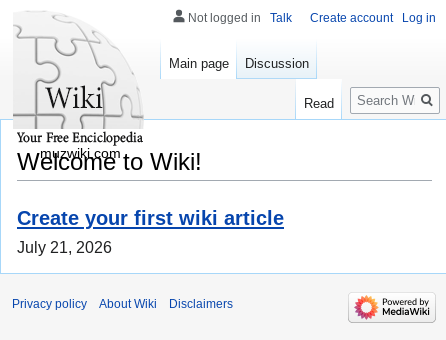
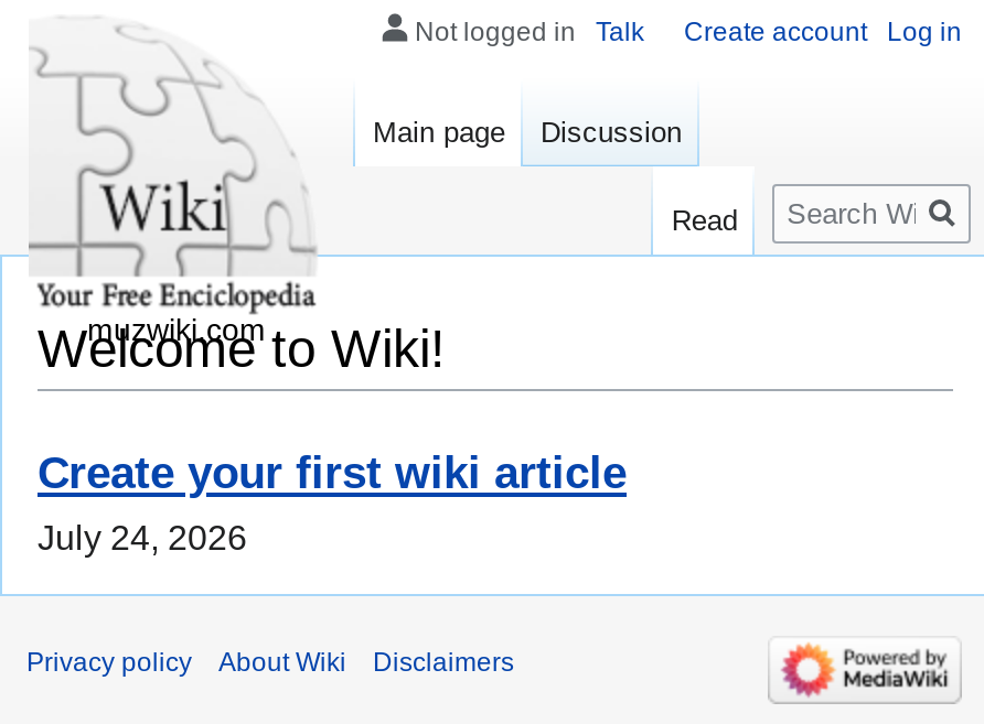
- July 21, 2026
+ July 24, 2026
